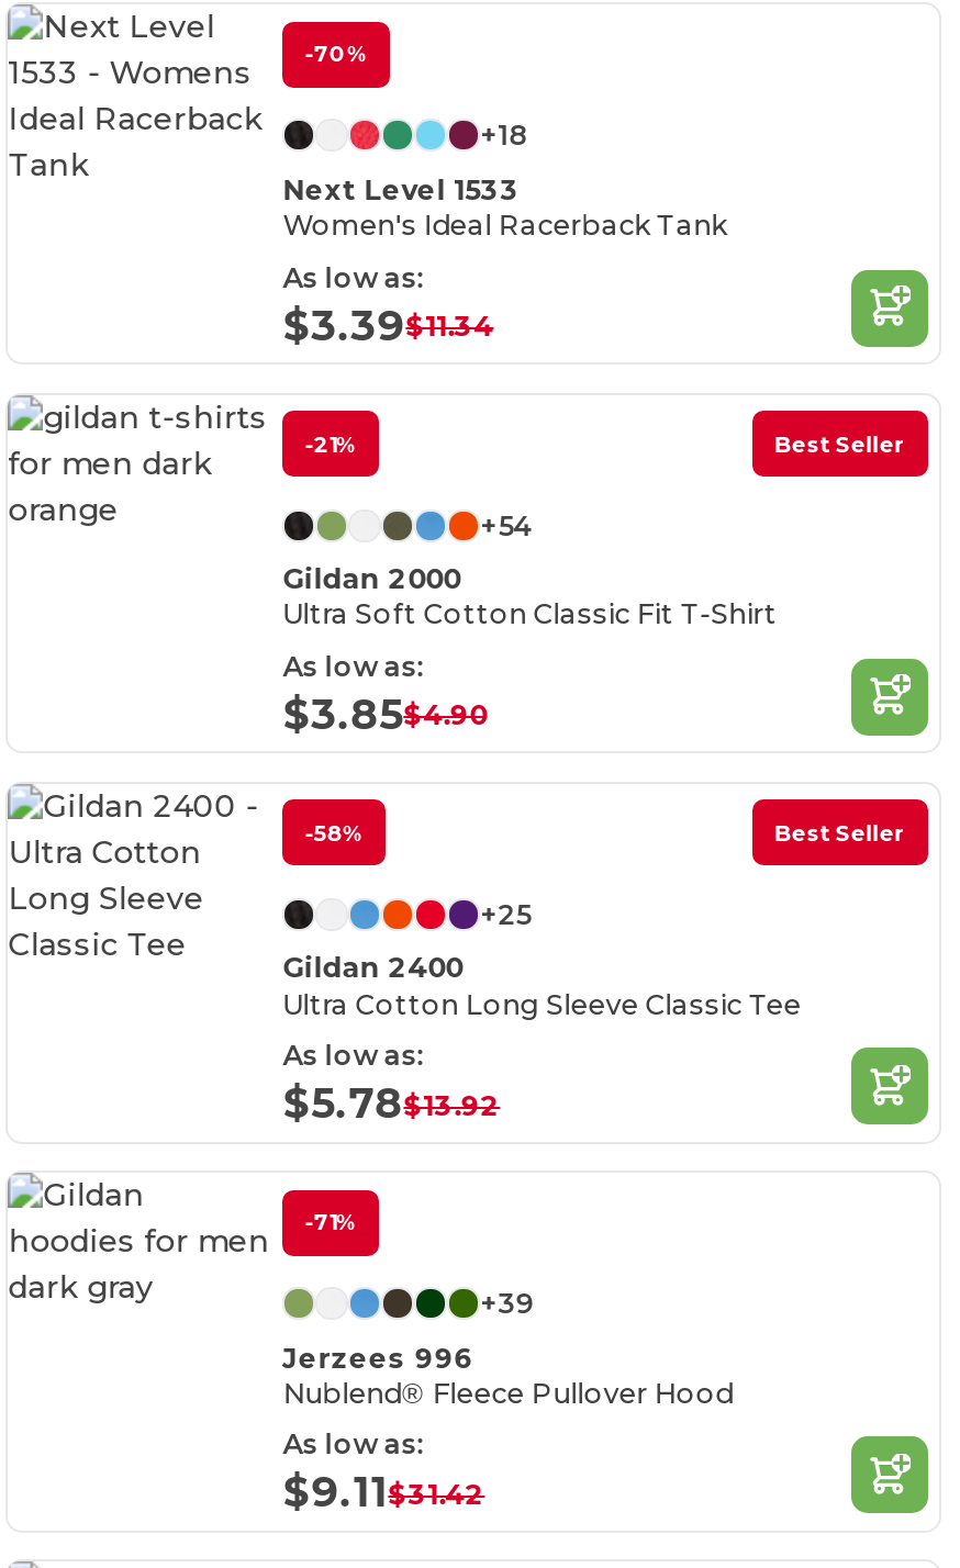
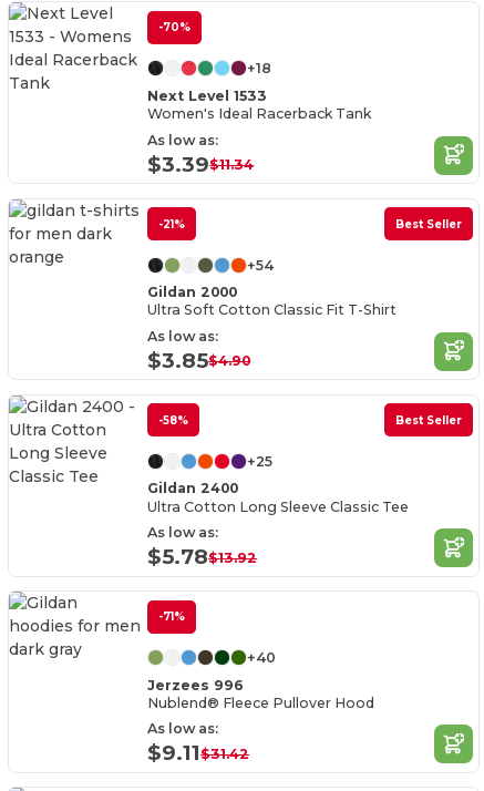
- +39
+ +40
